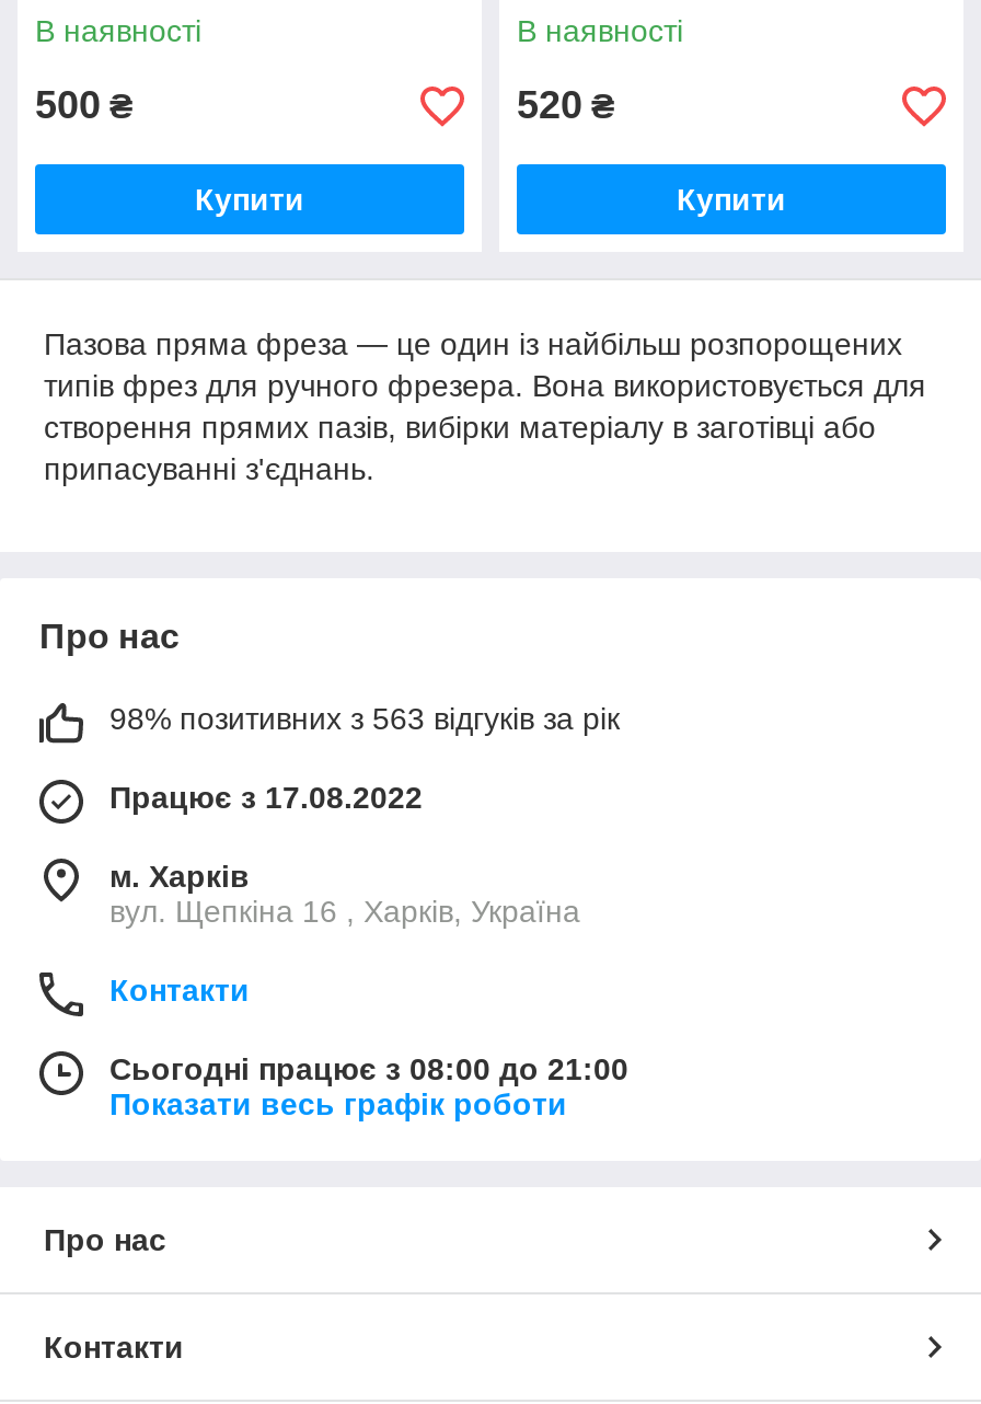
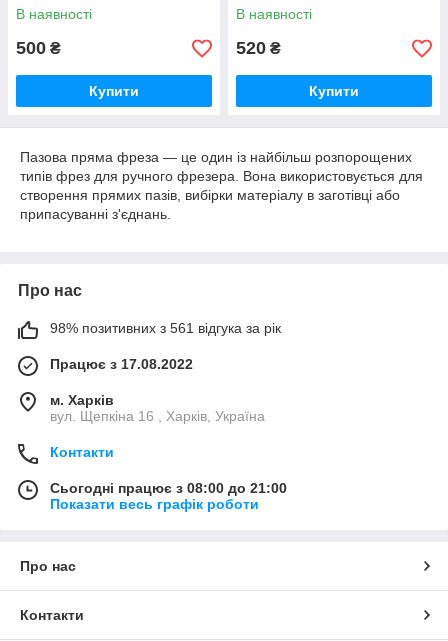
- 98% позитивних з 563 відгуків за рік
+ 98% позитивних з 561 відгука за рік
